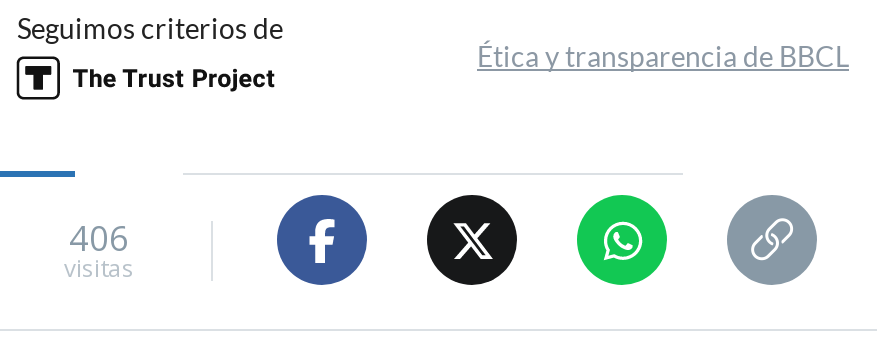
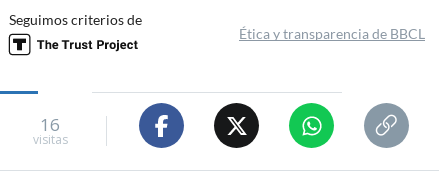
- 406
+ 16
